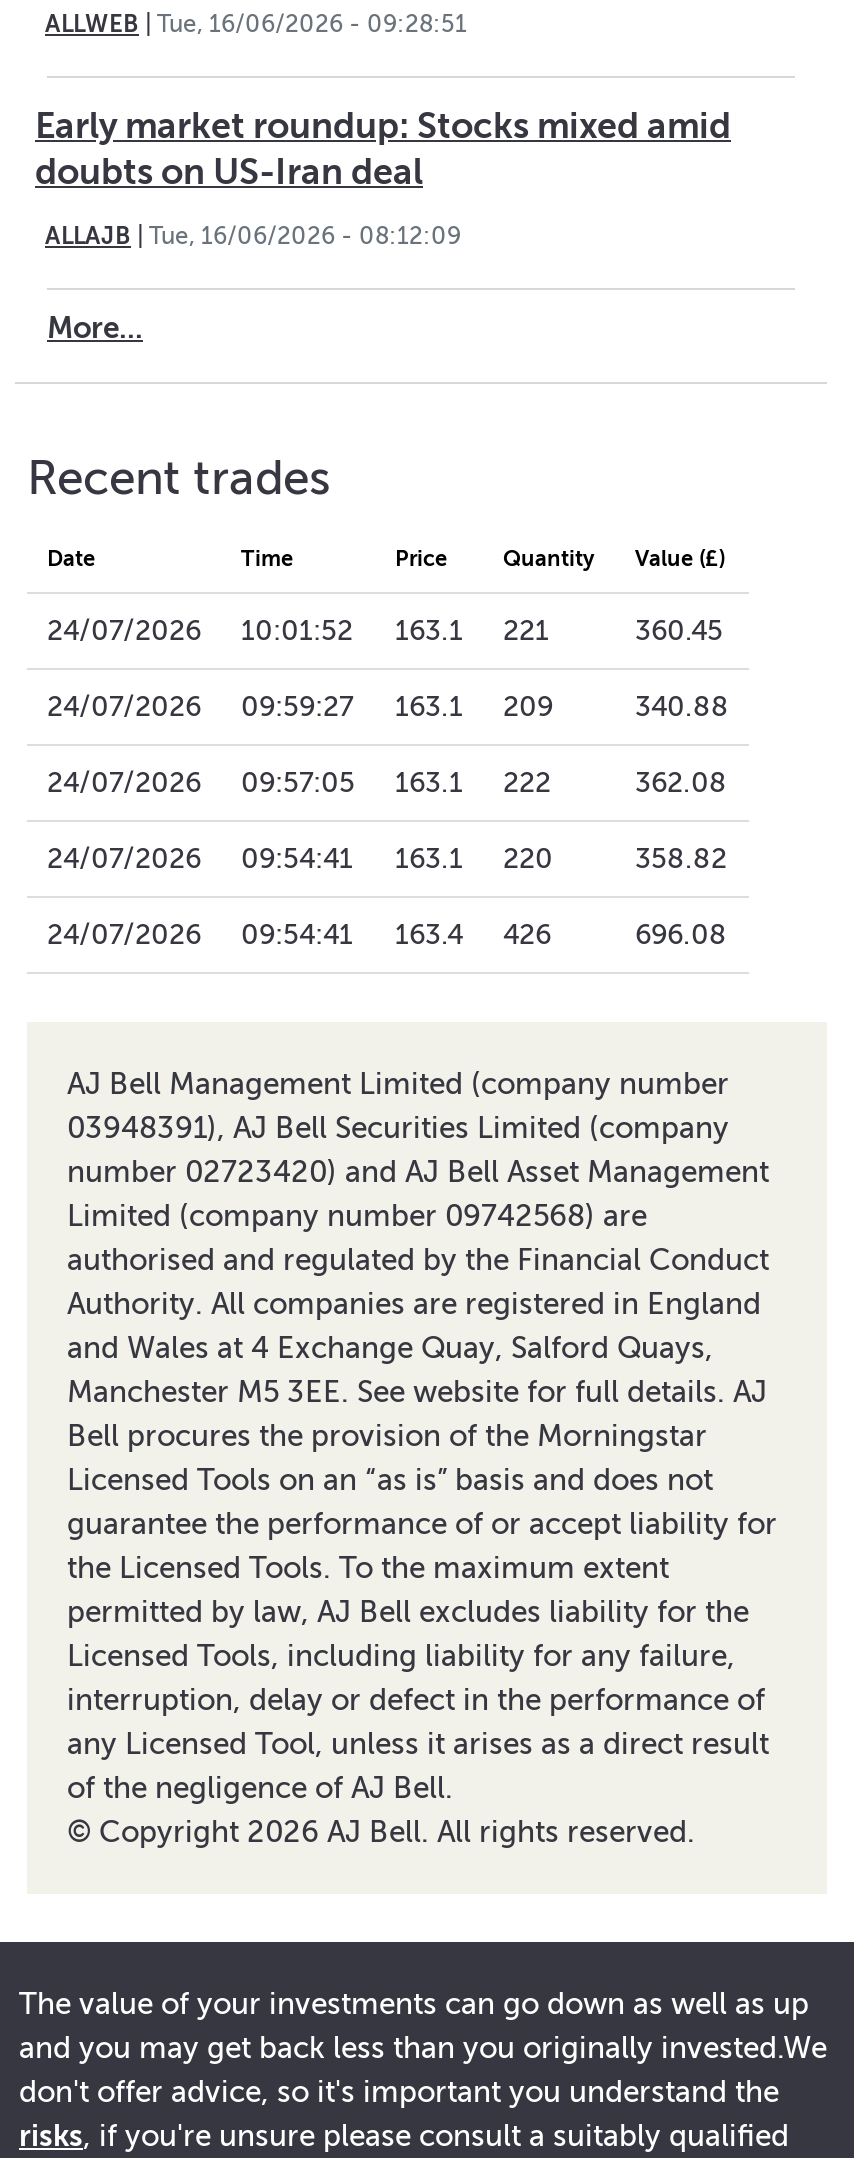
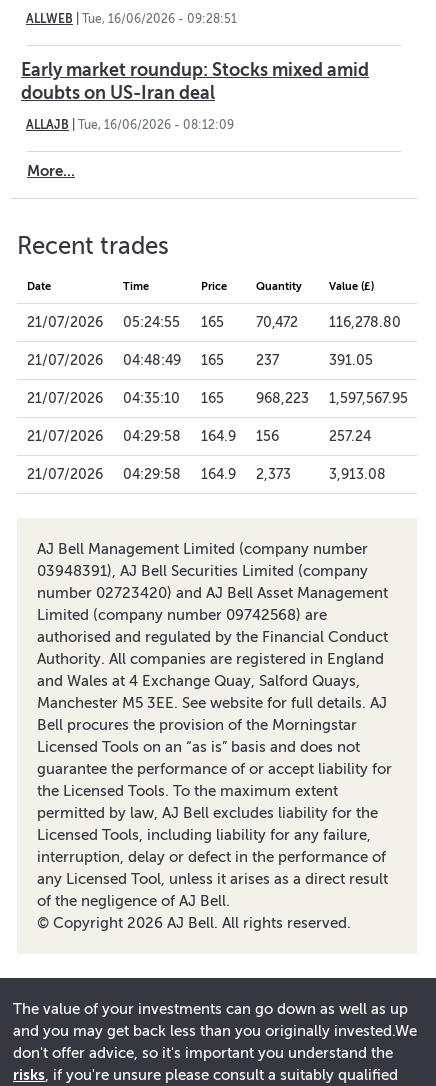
- 24/07/2026
+ 21/07/2026

- 10:01:52
+ 05:24:55

- 163.1
+ 165

- 221
+ 70,472

- 360.45
+ 116,278.80

- 24/07/2026
+ 21/07/2026

- 09:59:27
+ 04:48:49

- 163.1
+ 165

- 209
+ 237

- 340.88
+ 391.05

- 24/07/2026
+ 21/07/2026

- 09:57:05
+ 04:35:10

- 163.1
+ 165

- 222
+ 968,223

- 362.08
+ 1,597,567.95

- 24/07/2026
+ 21/07/2026

- 09:54:41
+ 04:29:58

- 163.1
+ 164.9

- 220
+ 156

- 358.82
+ 257.24

- 24/07/2026
+ 21/07/2026

- 09:54:41
+ 04:29:58

- 163.4
+ 164.9

- 426
+ 2,373

- 696.08
+ 3,913.08
